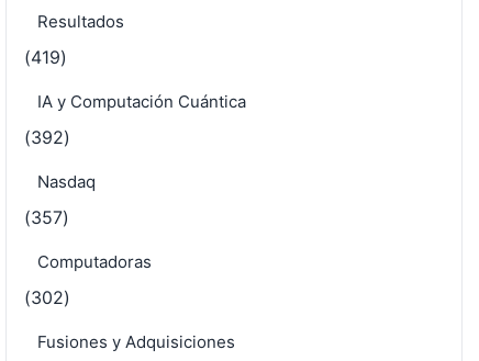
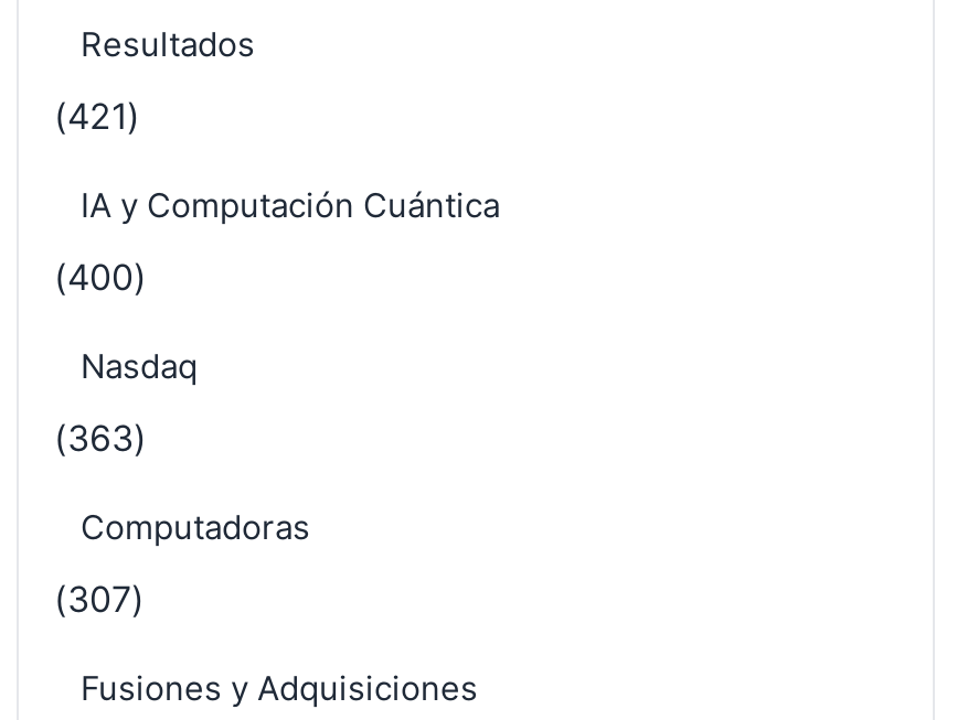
- (419)
+ (421)

- (392)
+ (400)

- (357)
+ (363)

- (302)
+ (307)
